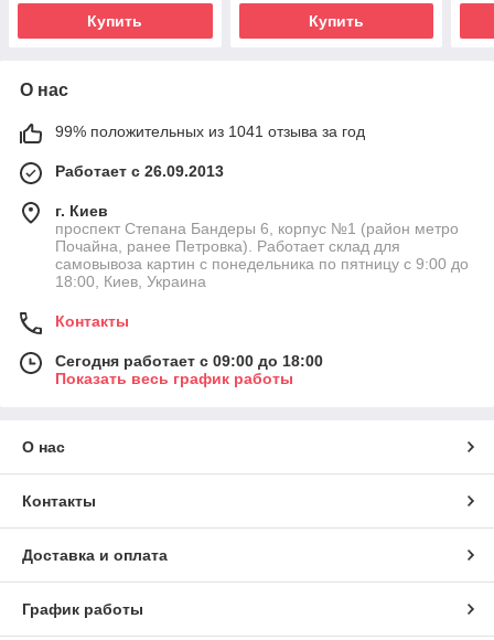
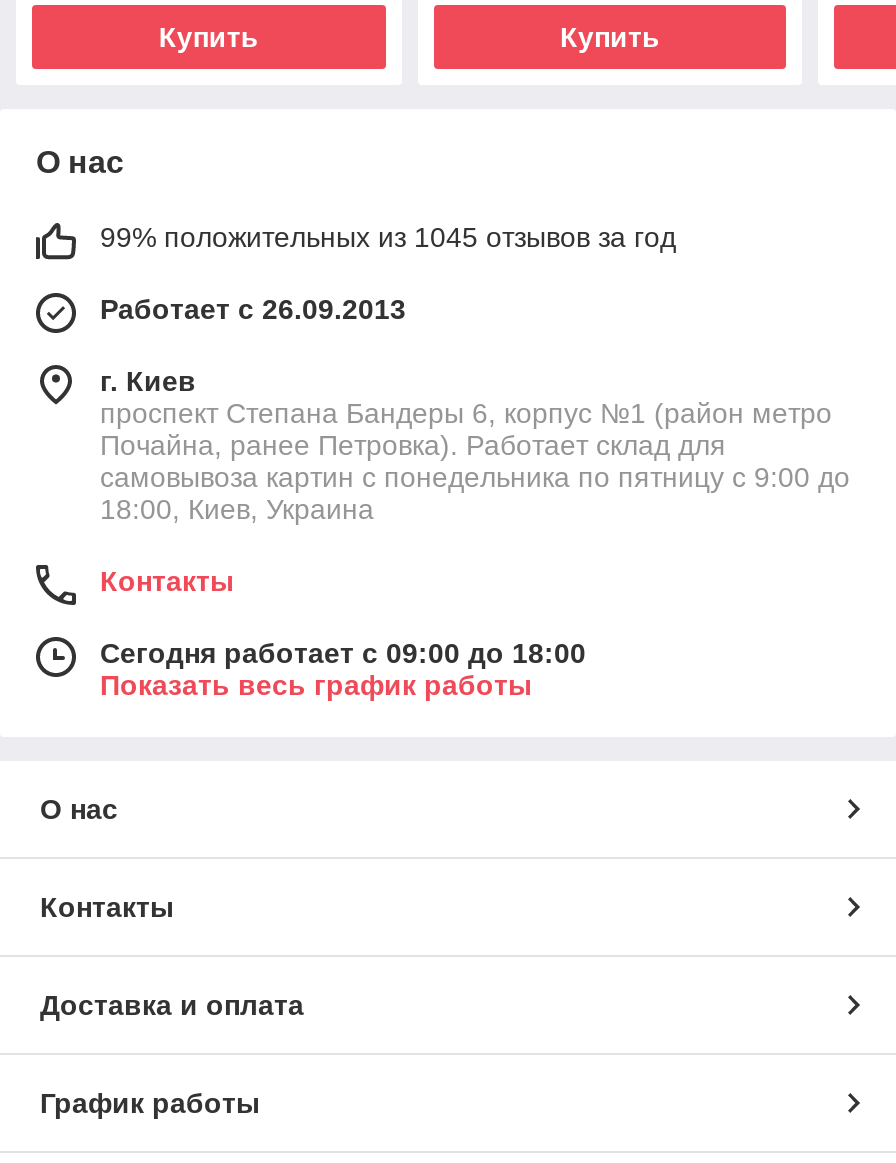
- 99% положительных из 1041 отзыва за год
+ 99% положительных из 1045 отзывов за год
